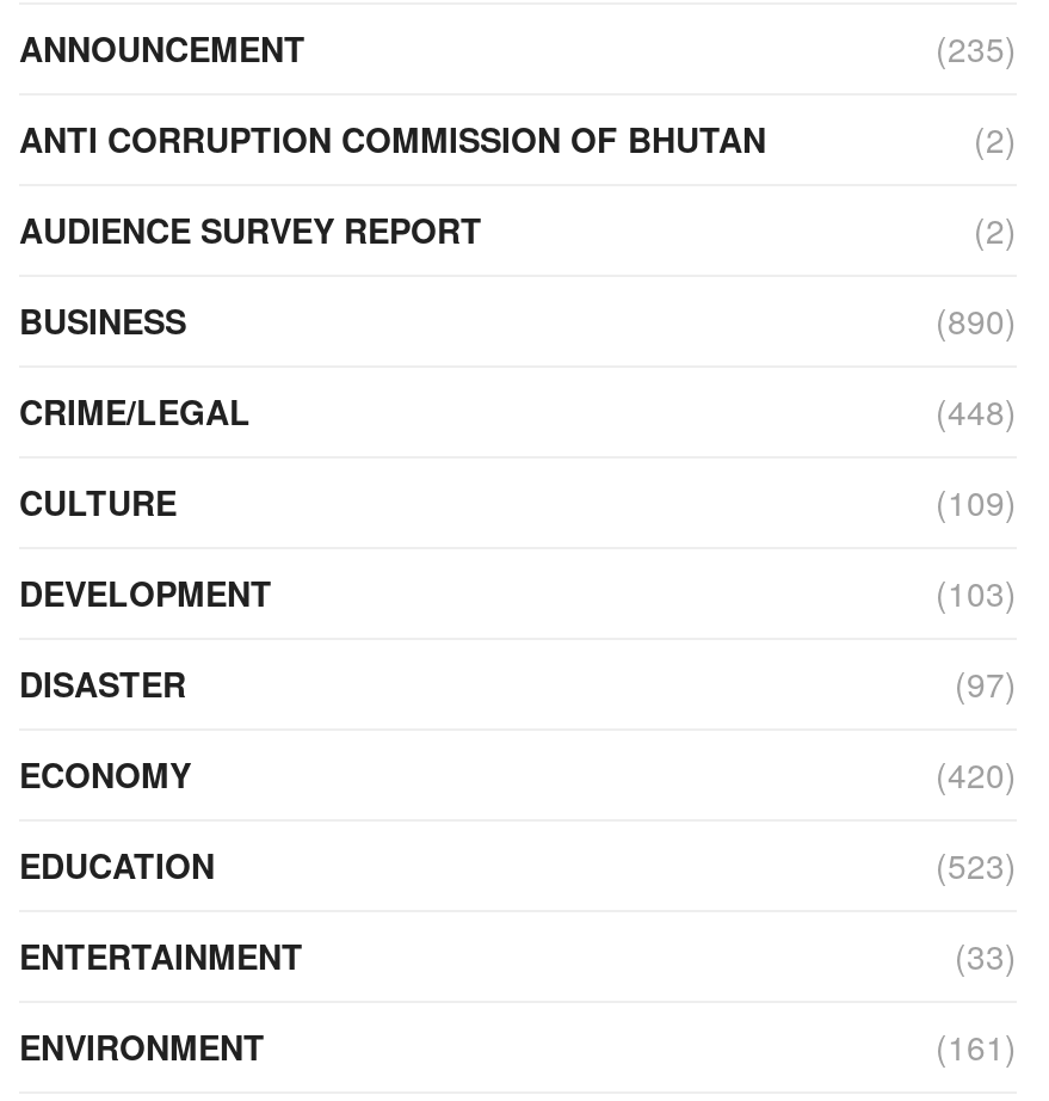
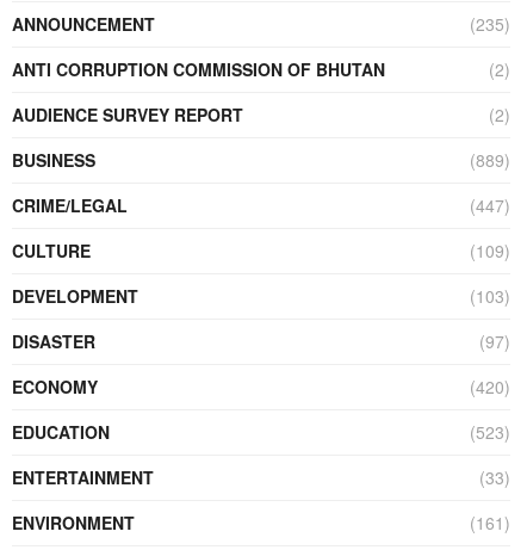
- (890)
+ (889)

- (448)
+ (447)
